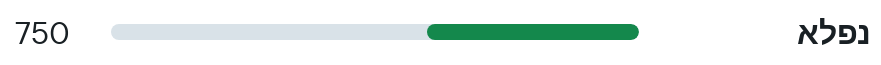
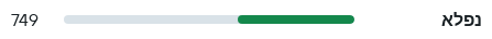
- 750
+ 749
